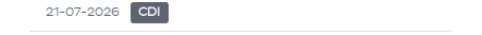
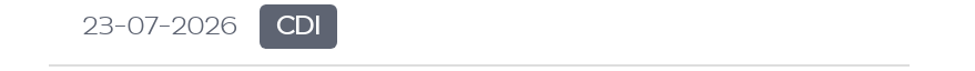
- 21-07-2026 CDI
+ 23-07-2026 CDI
